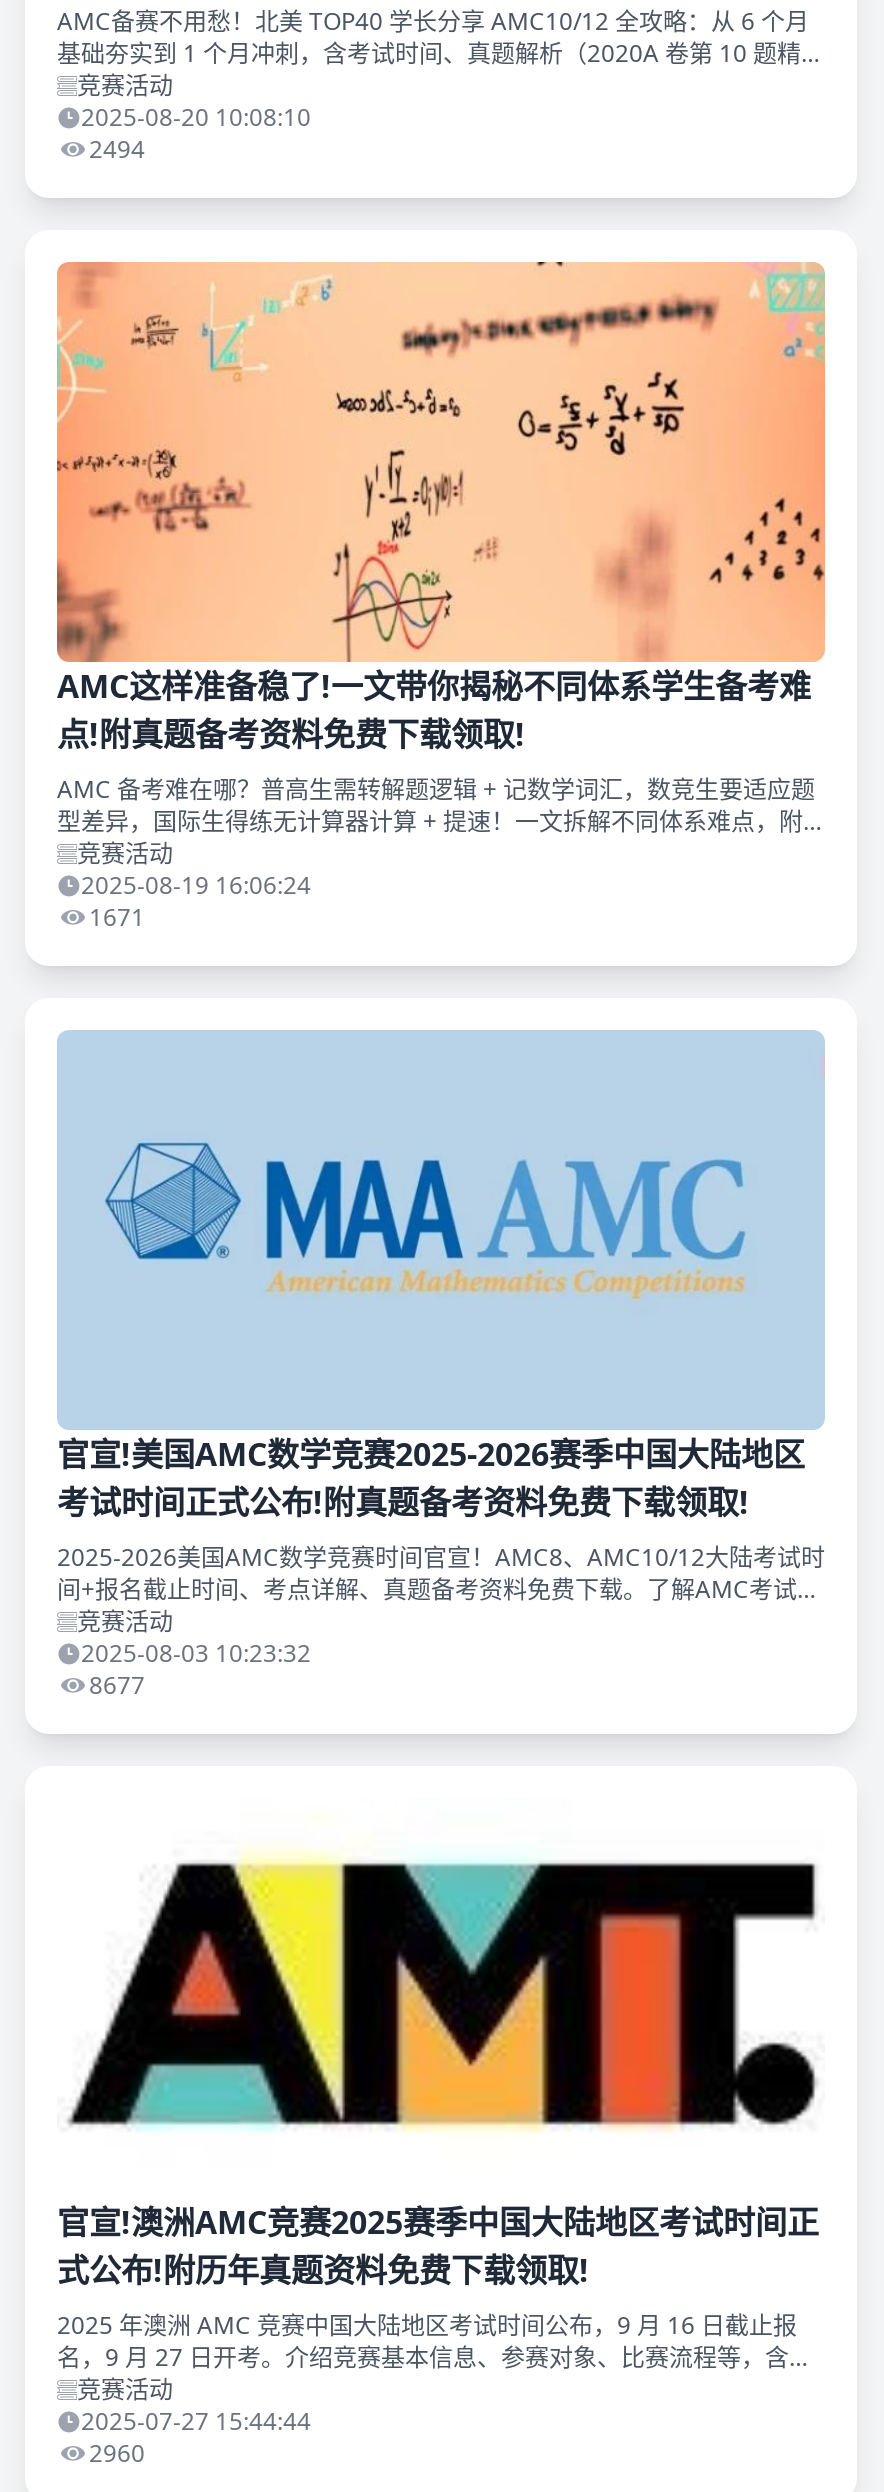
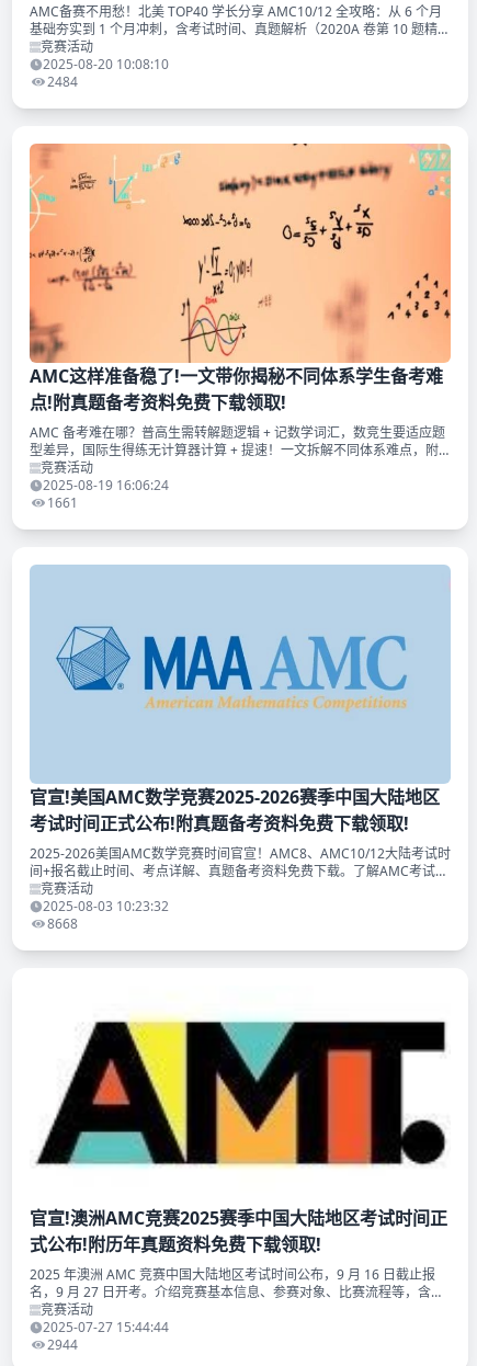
- 2494
+ 2484

- 1671
+ 1661

- 8677
+ 8668

- 2960
+ 2944
